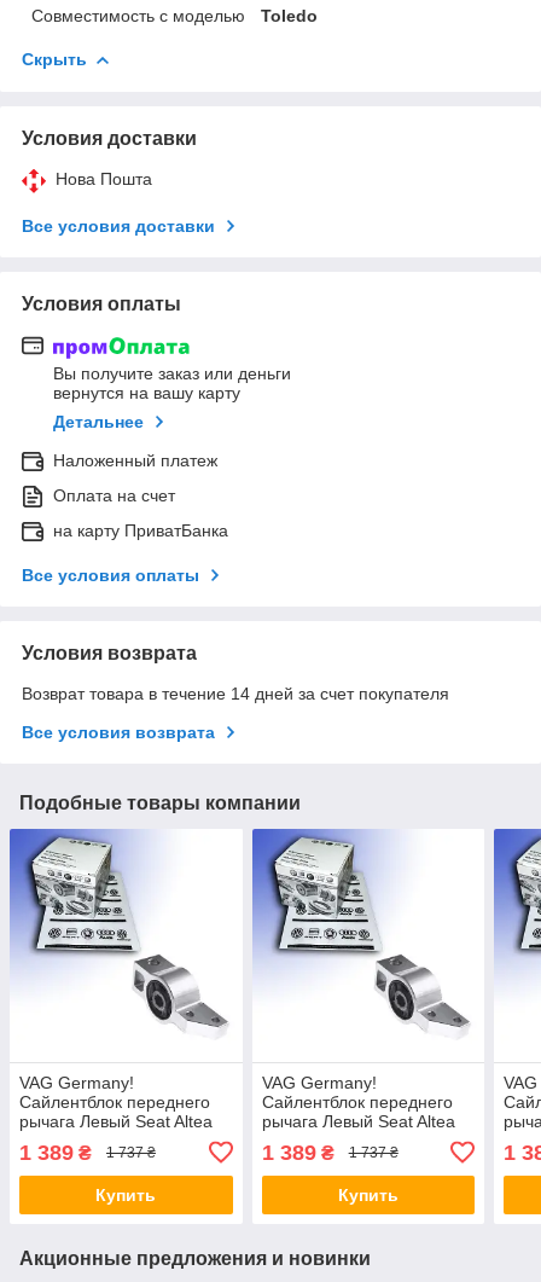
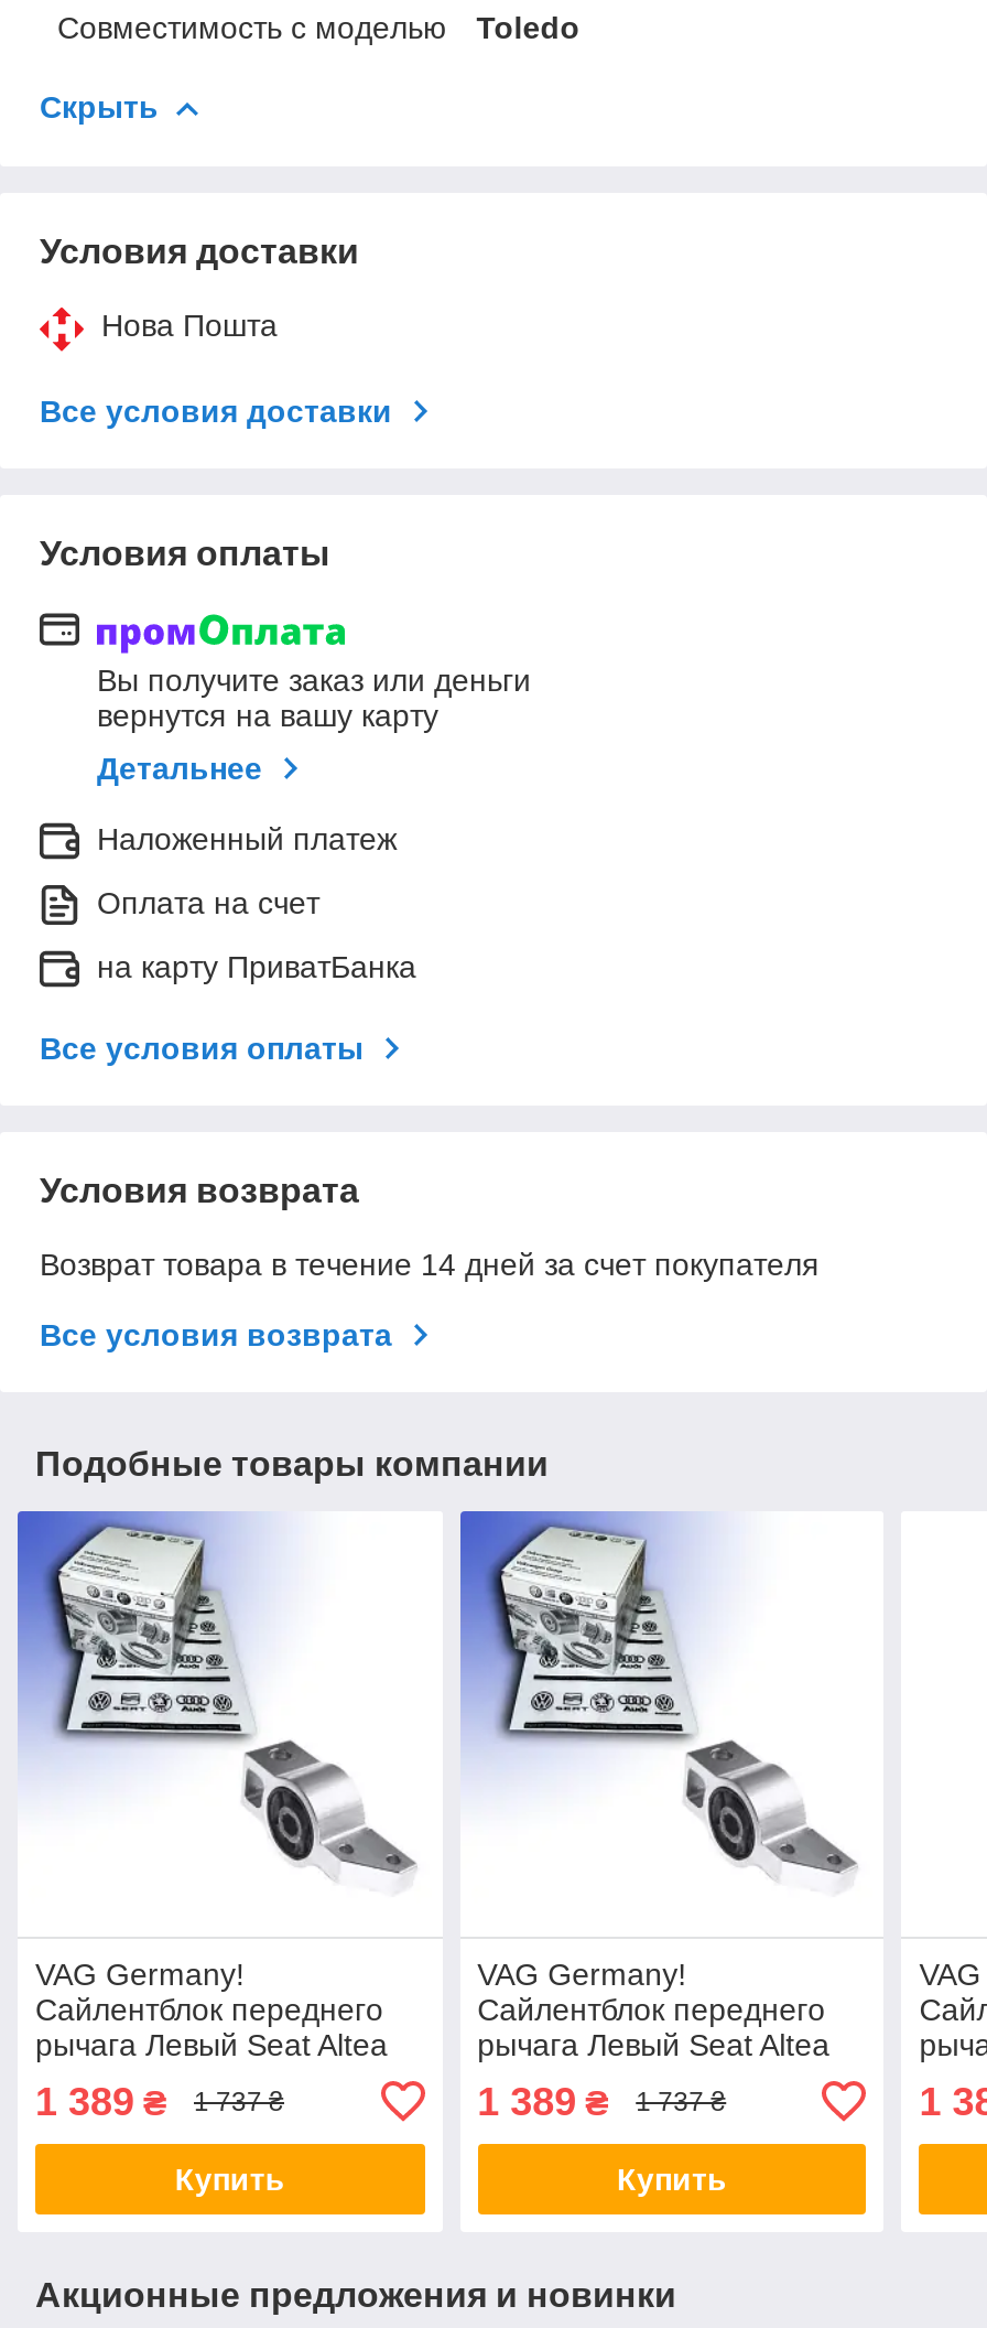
- [image]
